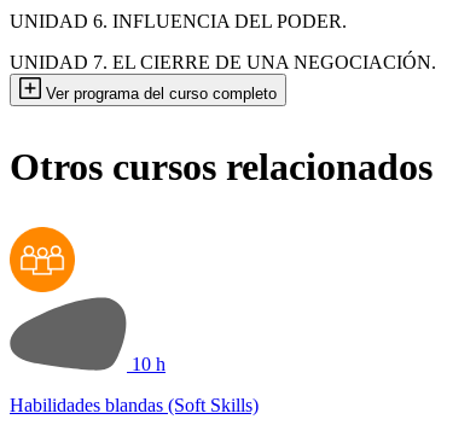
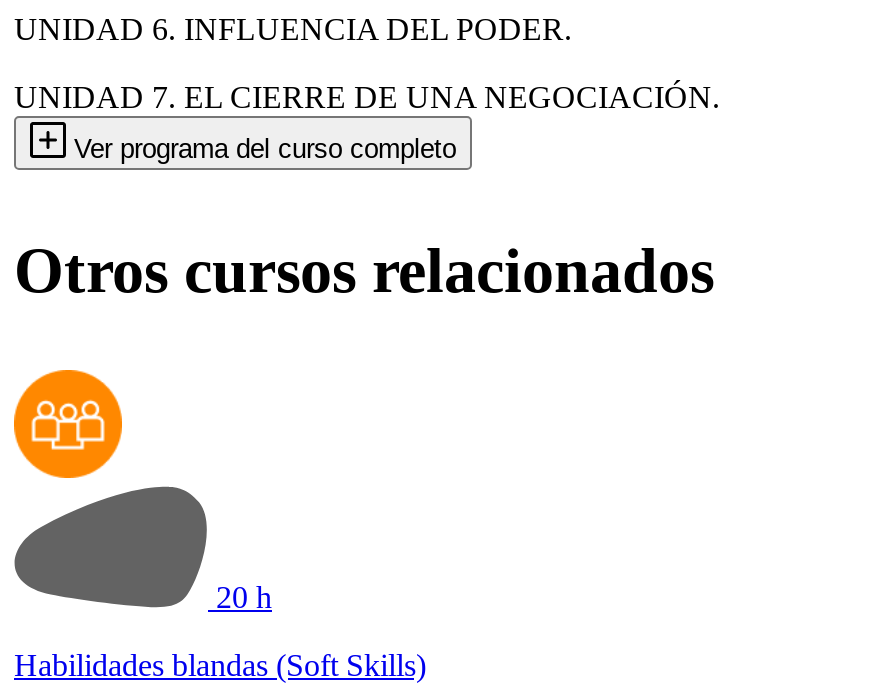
- 10 h
+ 20 h
